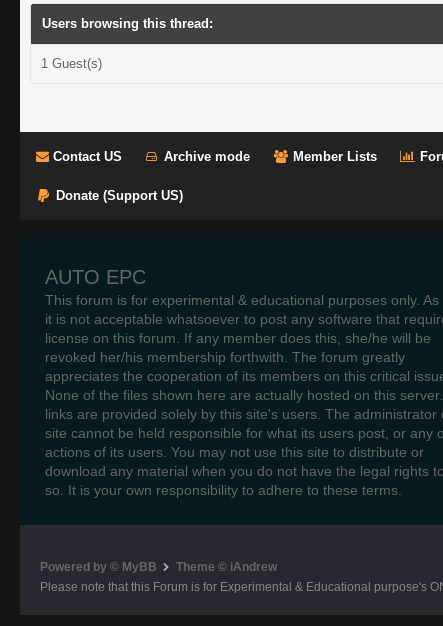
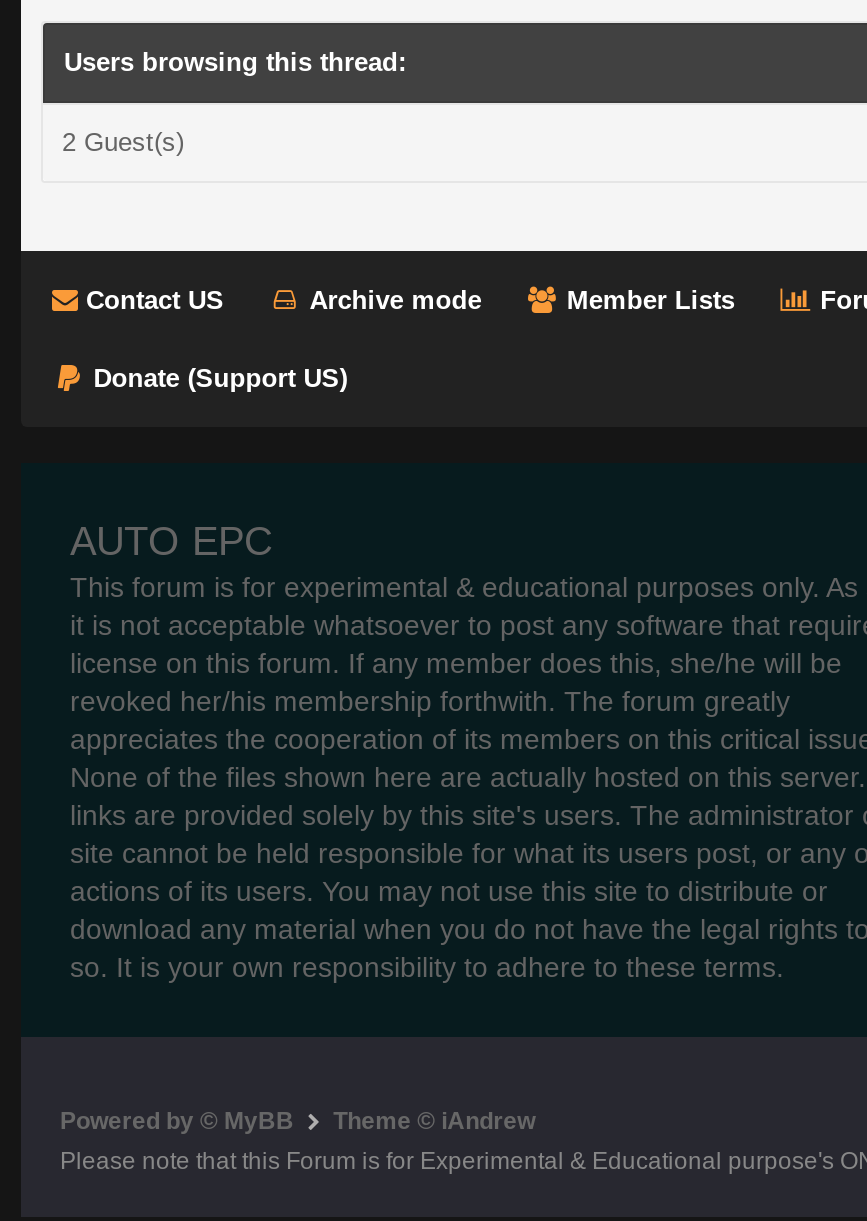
- 1 Guest(s)
+ 2 Guest(s)
